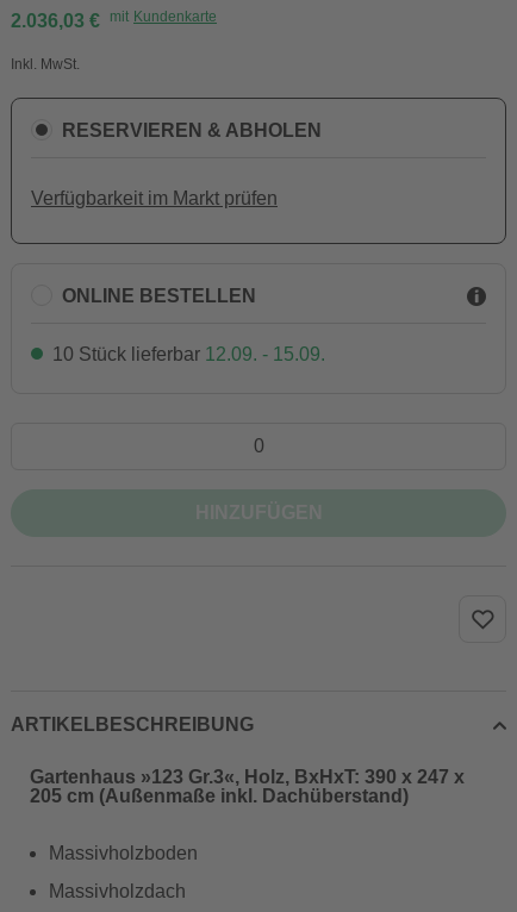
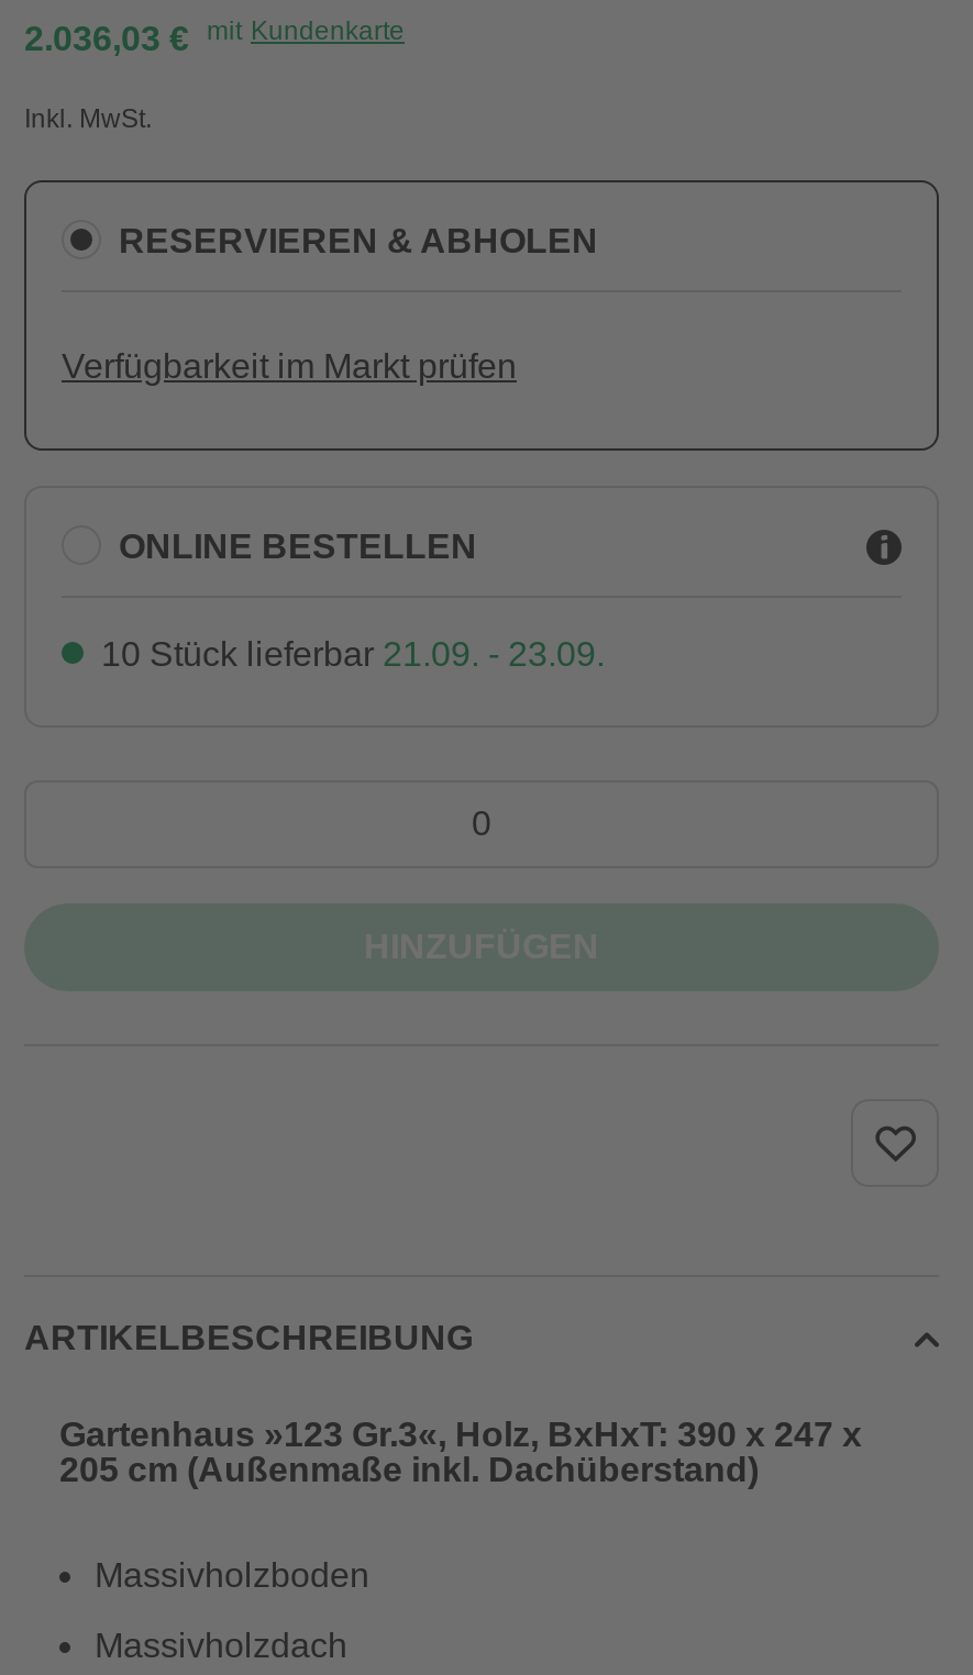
- 10 Stück lieferbar 12.09. - 15.09.
+ 10 Stück lieferbar 21.09. - 23.09.
